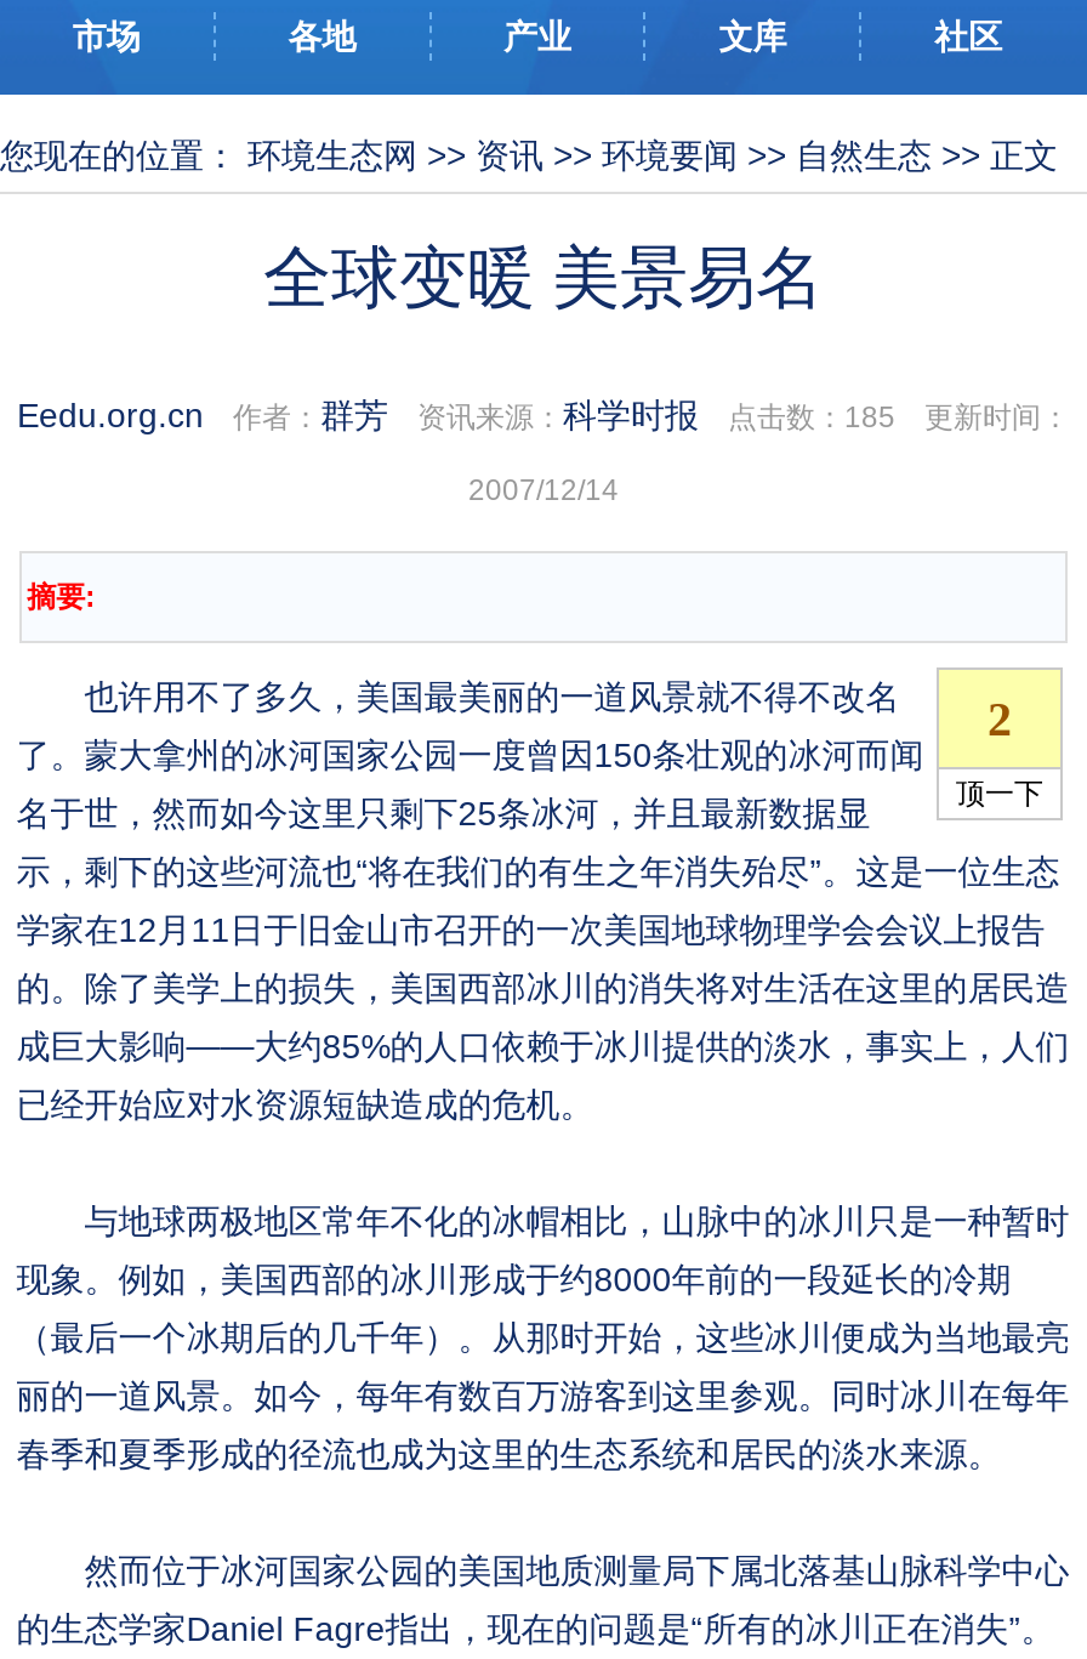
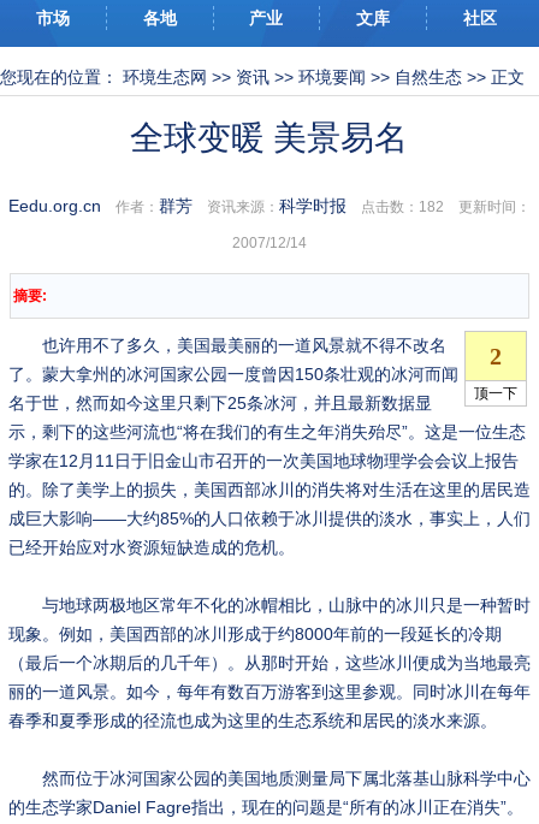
- Eedu.org.cn作者：群芳资讯来源：科学时报点击数：185 更新时间：
+ Eedu.org.cn作者：群芳资讯来源：科学时报点击数：182 更新时间：
